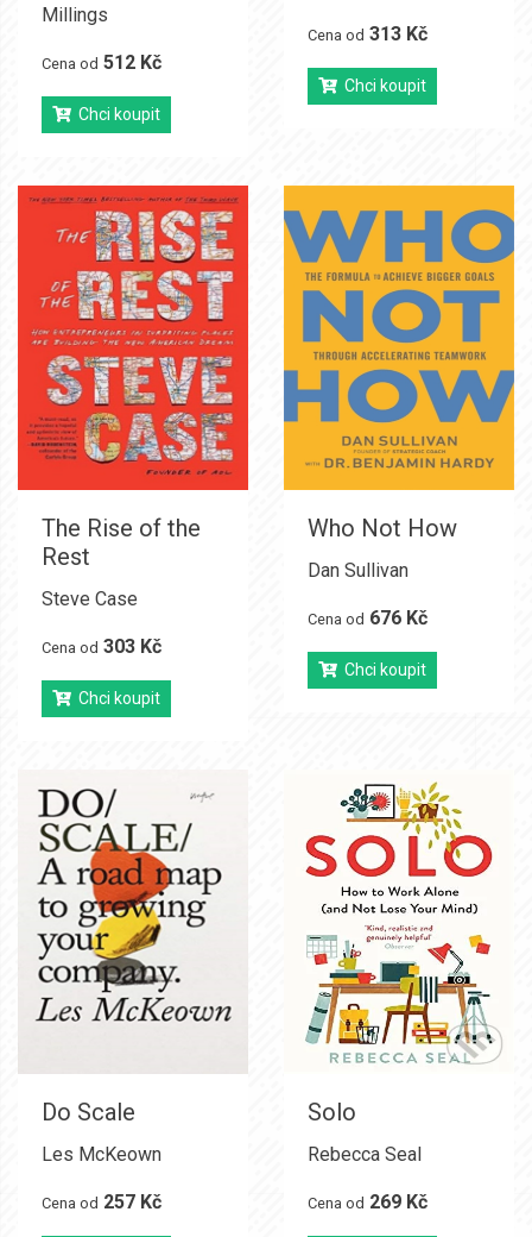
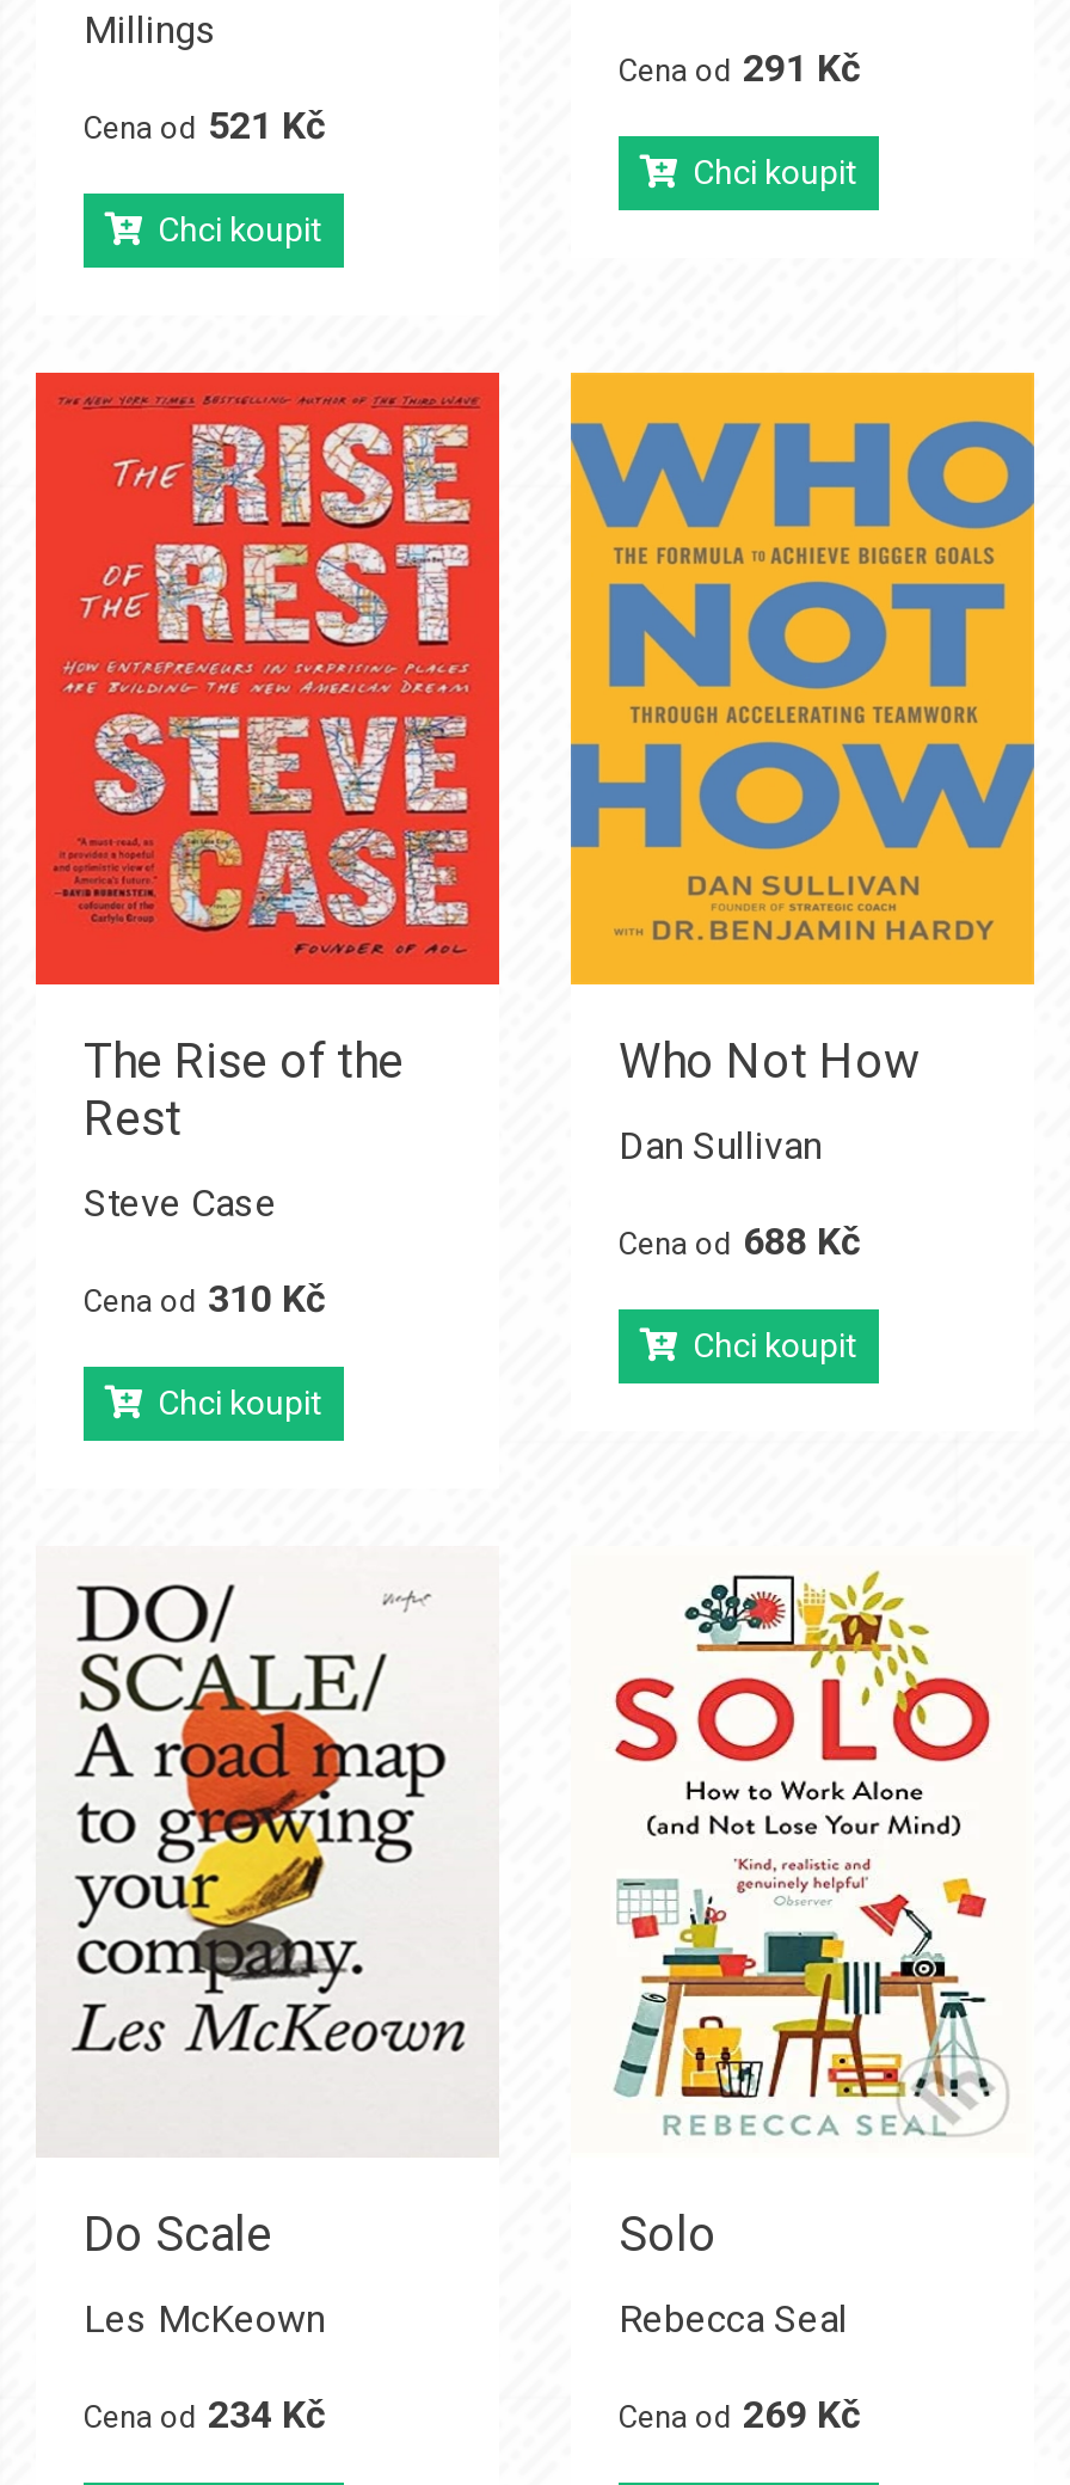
- Cena od 313 Kč
+ Cena od 291 Kč

- Cena od 512 Kč
+ Cena od 521 Kč

- Cena od 676 Kč
+ Cena od 688 Kč

- Cena od 303 Kč
+ Cena od 310 Kč

- Cena od 257 Kč
+ Cena od 234 Kč
